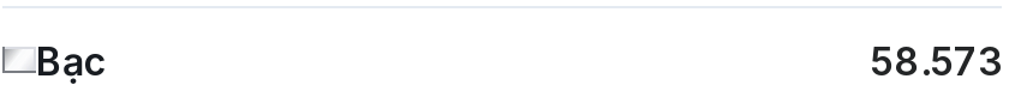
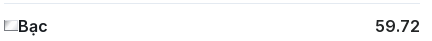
- 58.573
+ 59.72
